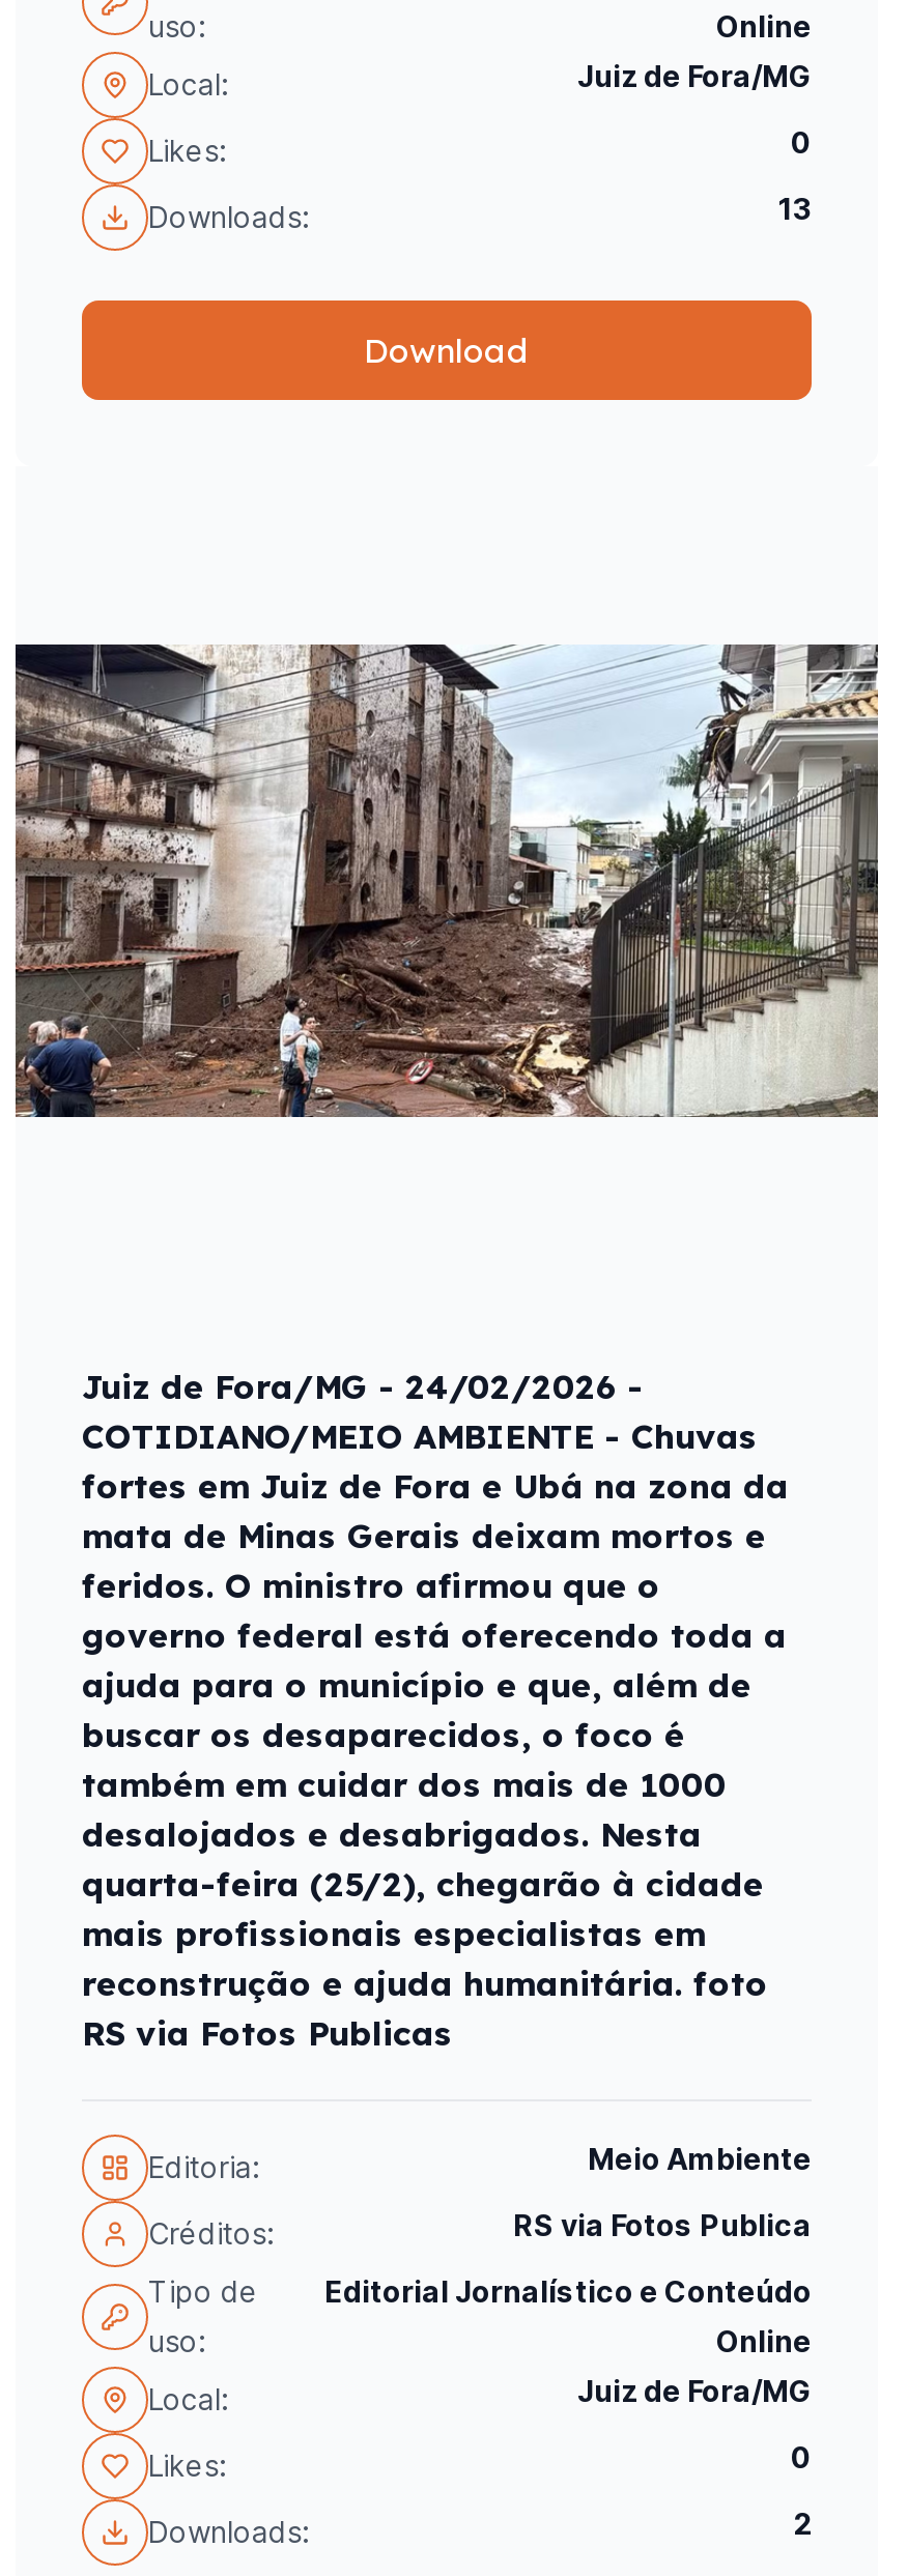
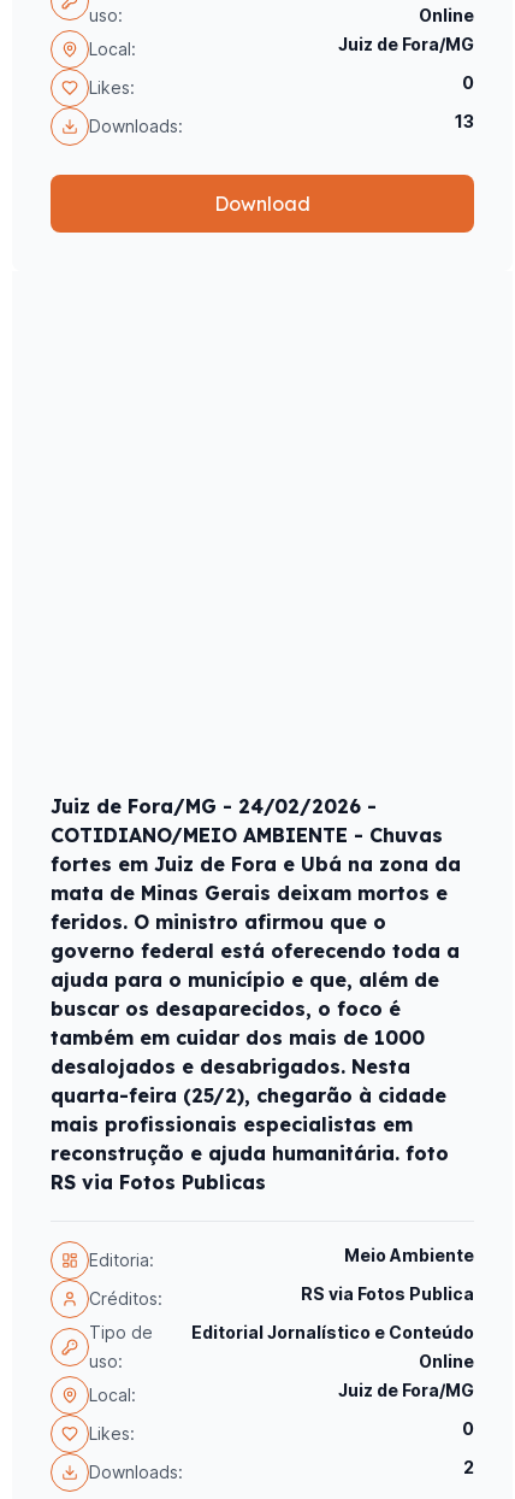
- [image]
